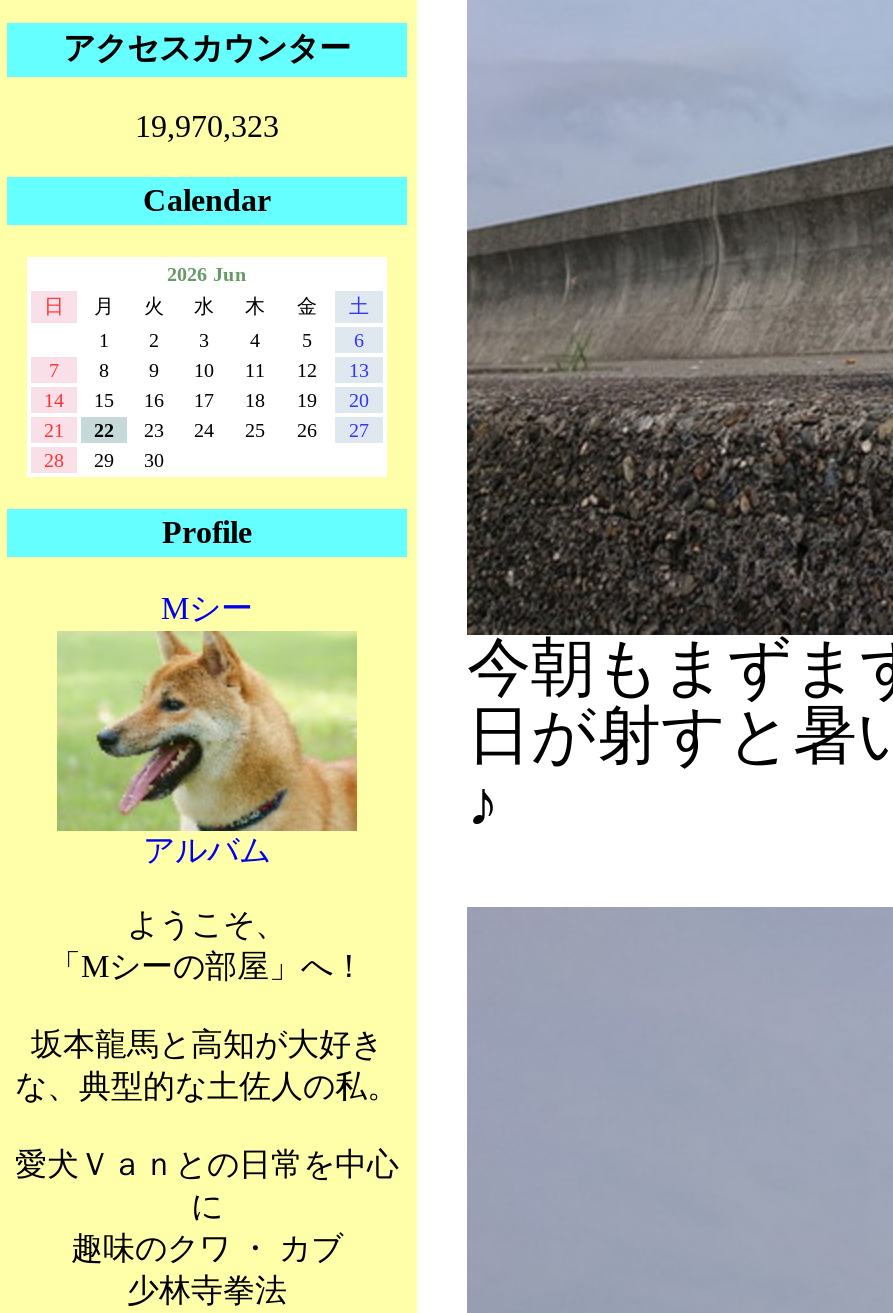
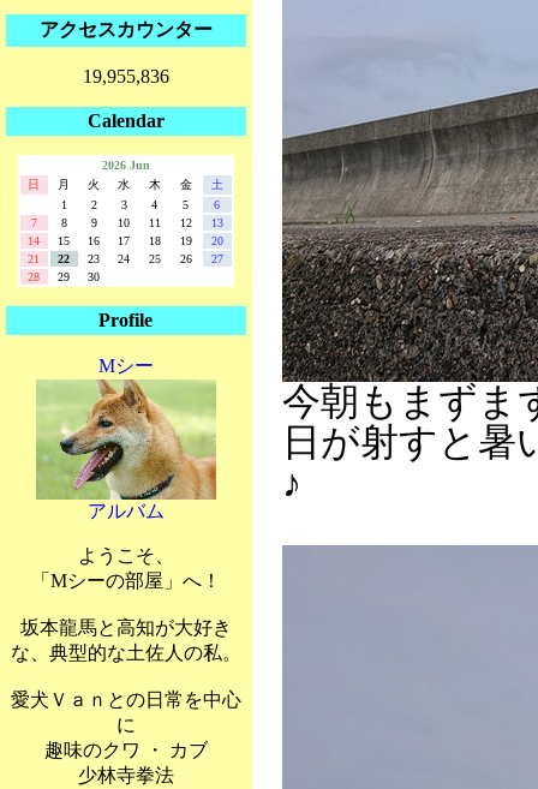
- 19,970,323
+ 19,955,836
